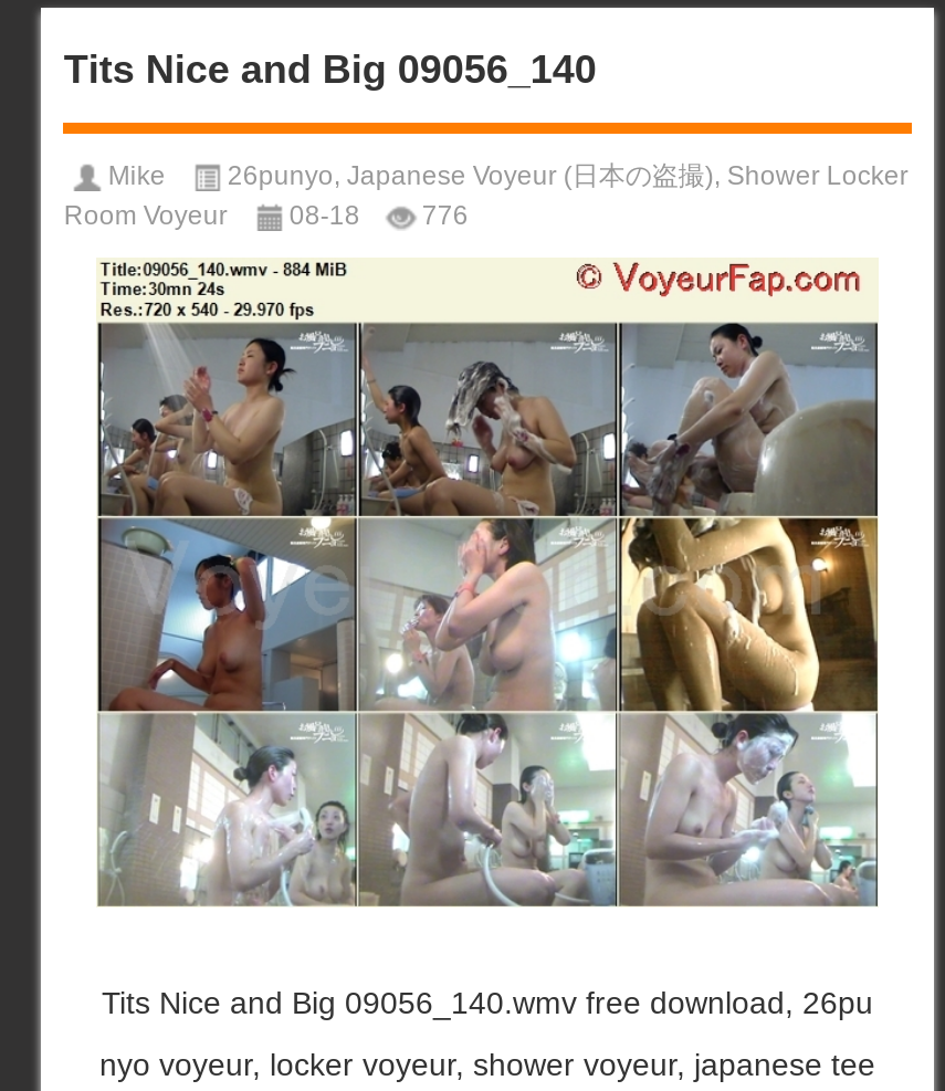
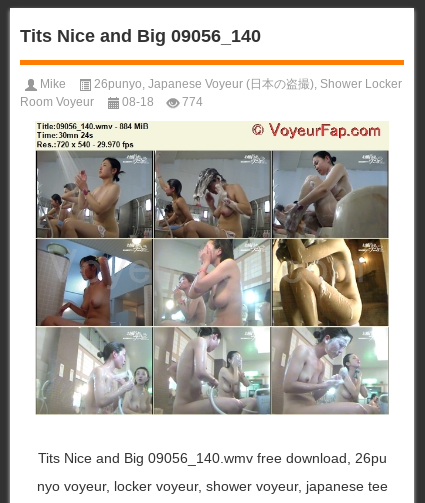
- Room Voyeur 08-18 776
+ Room Voyeur 08-18 774
